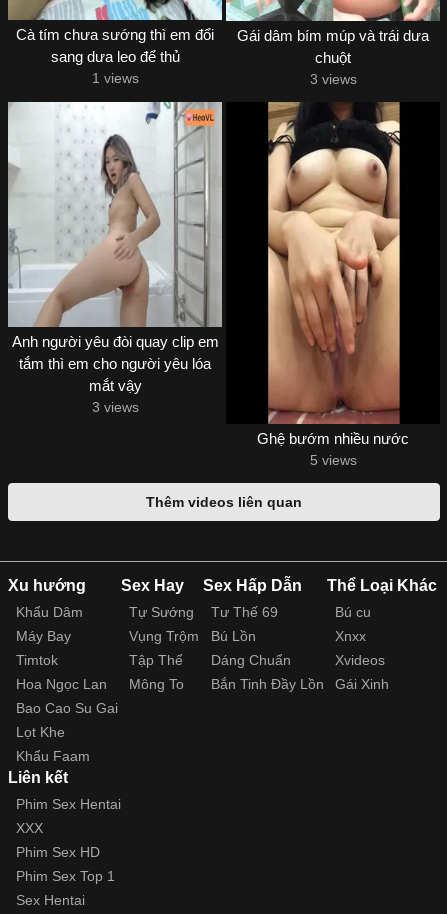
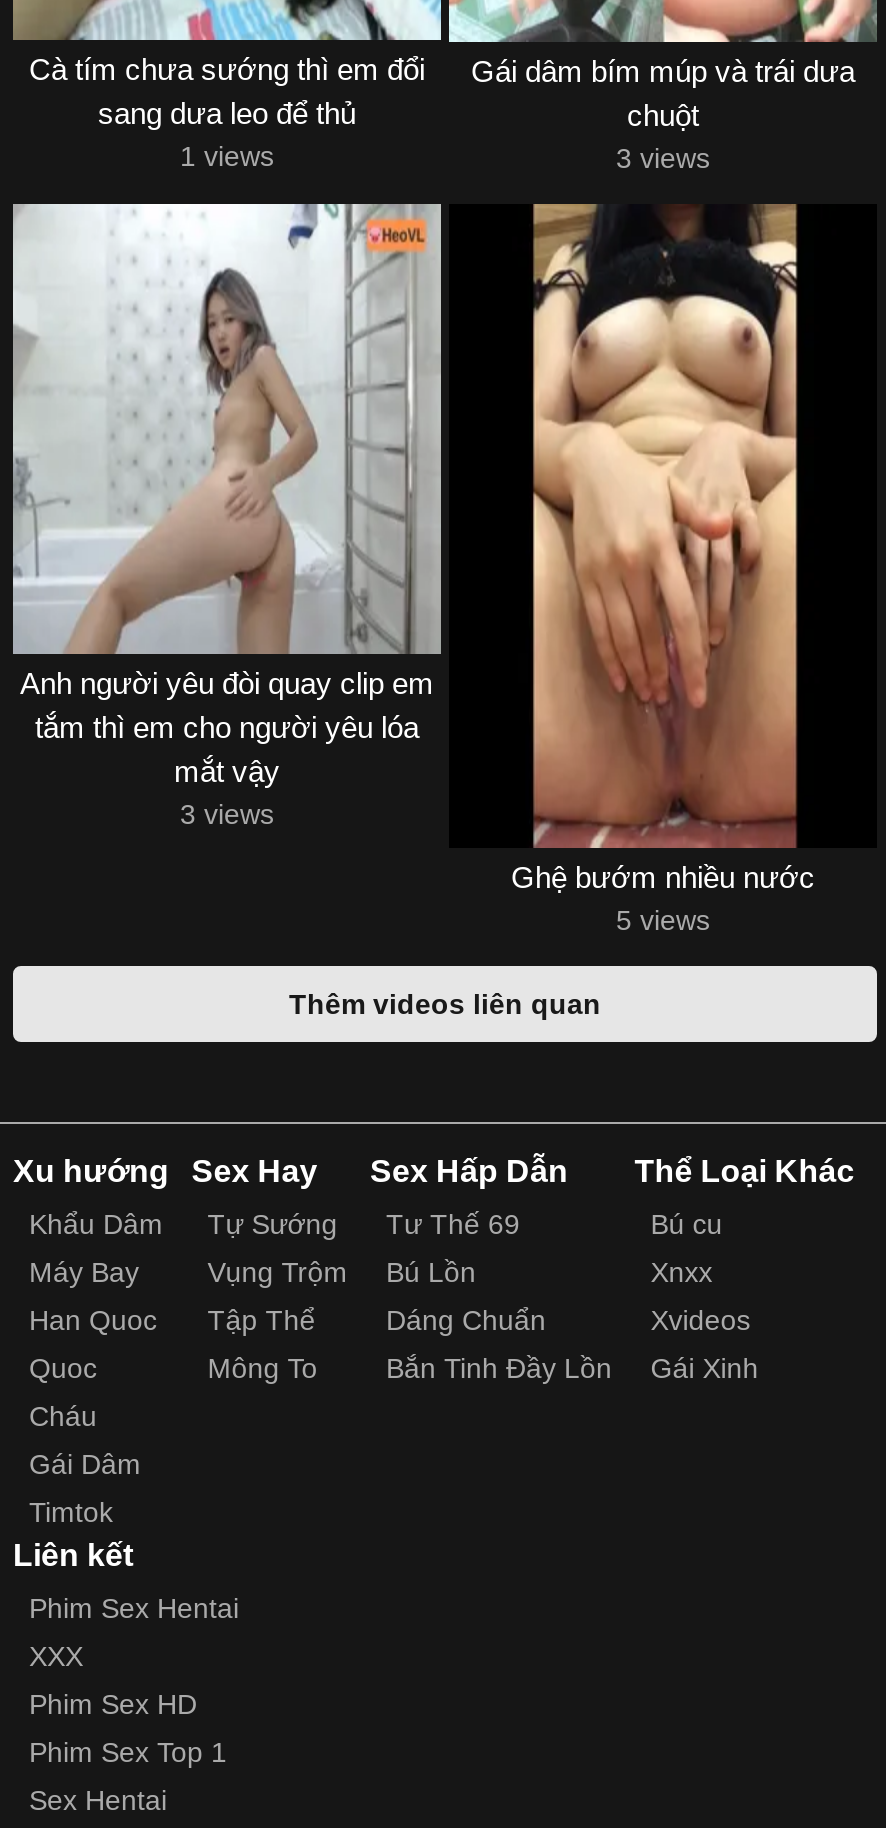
moved down: Timtok

+ Han Quoc
+ Quoc
+ Cháu
+ Gái Dâm

- Hoa Ngọc Lan
- Bao Cao Su Gai
- Lọt Khe
- Khẩu Faam
